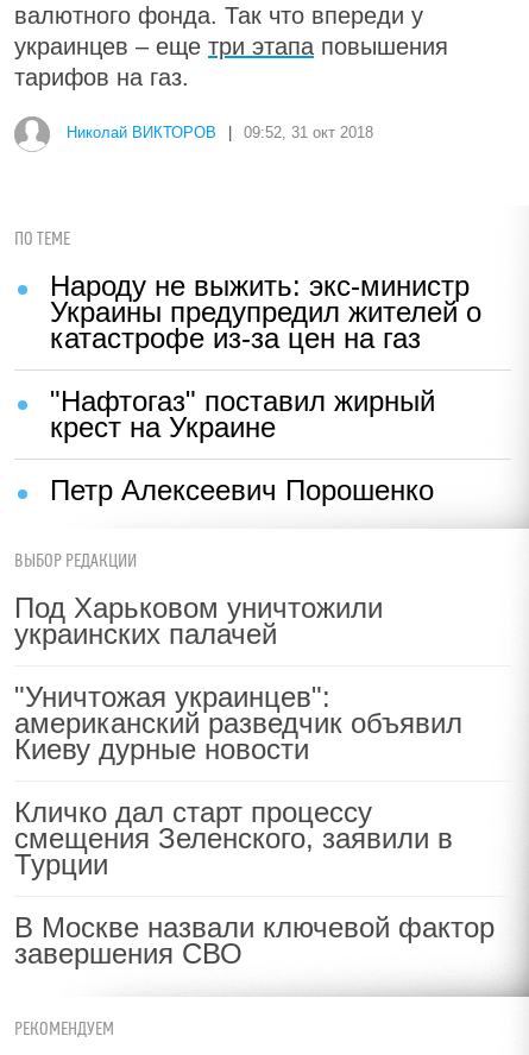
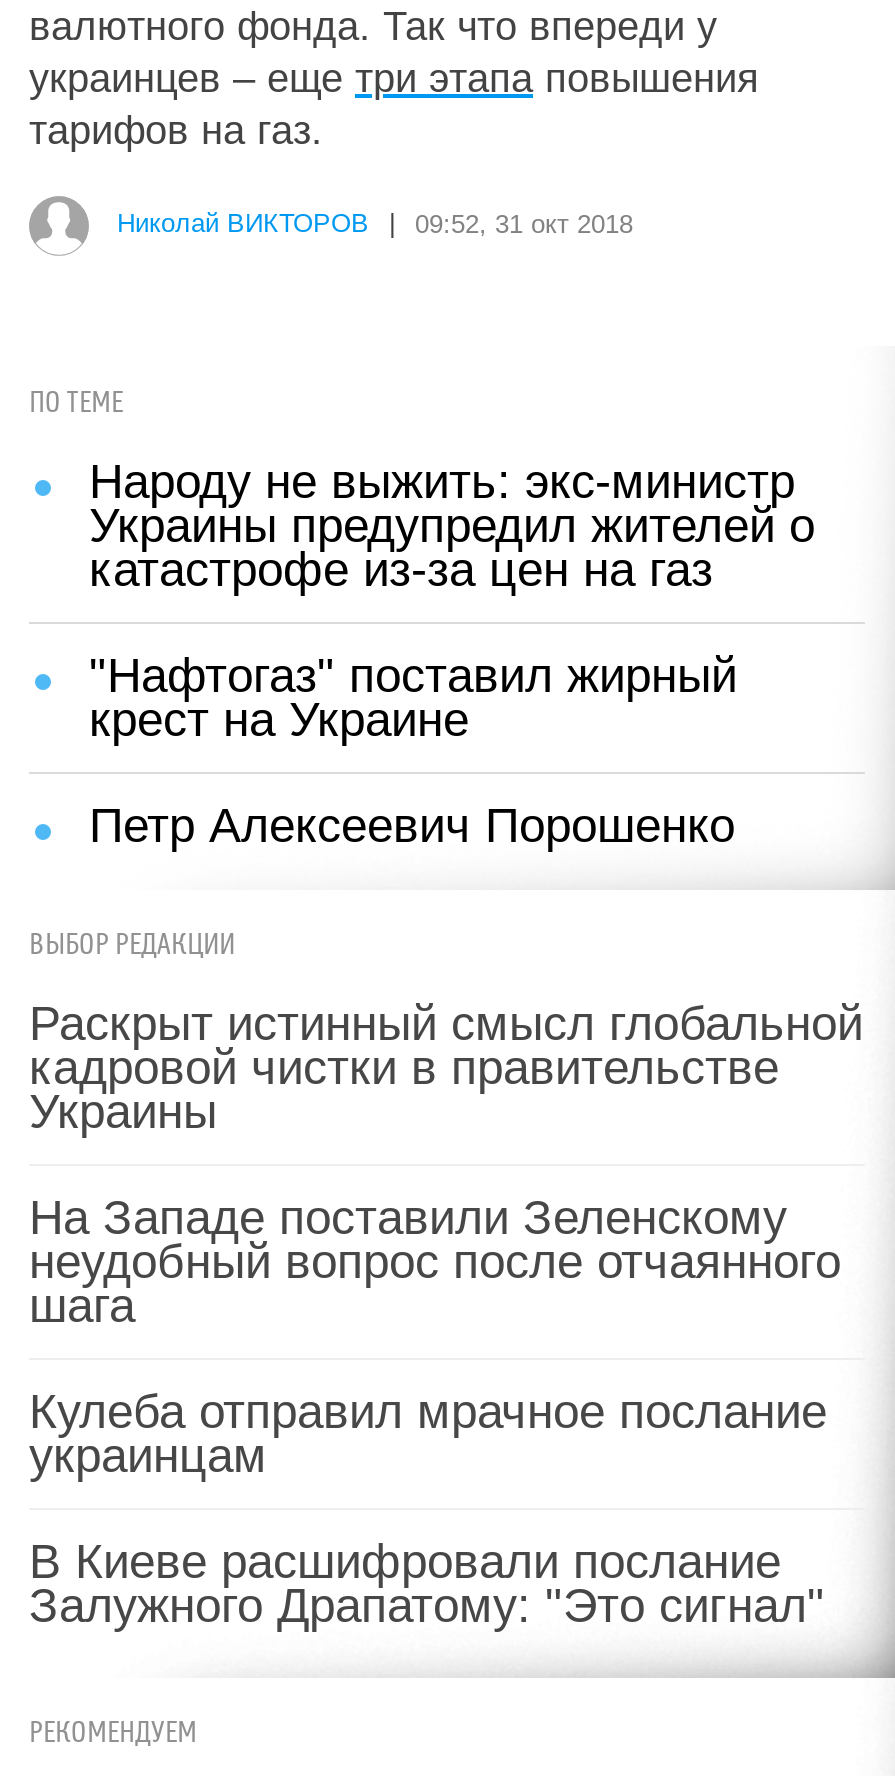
- Под Харьковом уничтожили
- украинских палачей
+ Раскрыт истинный смысл глобальной
+ кадровой чистки в правительстве
+ Украины

- "Уничтожая украинцев":
- американский разведчик объявил
- Киеву дурные новости
+ На Западе поставили Зеленскому
+ неудобный вопрос после отчаянного
+ шага

- Кличко дал старт процессу
- смещения Зеленского, заявили в
- Турции
+ Кулеба отправил мрачное послание
+ украинцам

- В Москве назвали ключевой фактор
- завершения СВО
+ В Киеве расшифровали послание
+ Залужного Драпатому: "Это сигнал"
